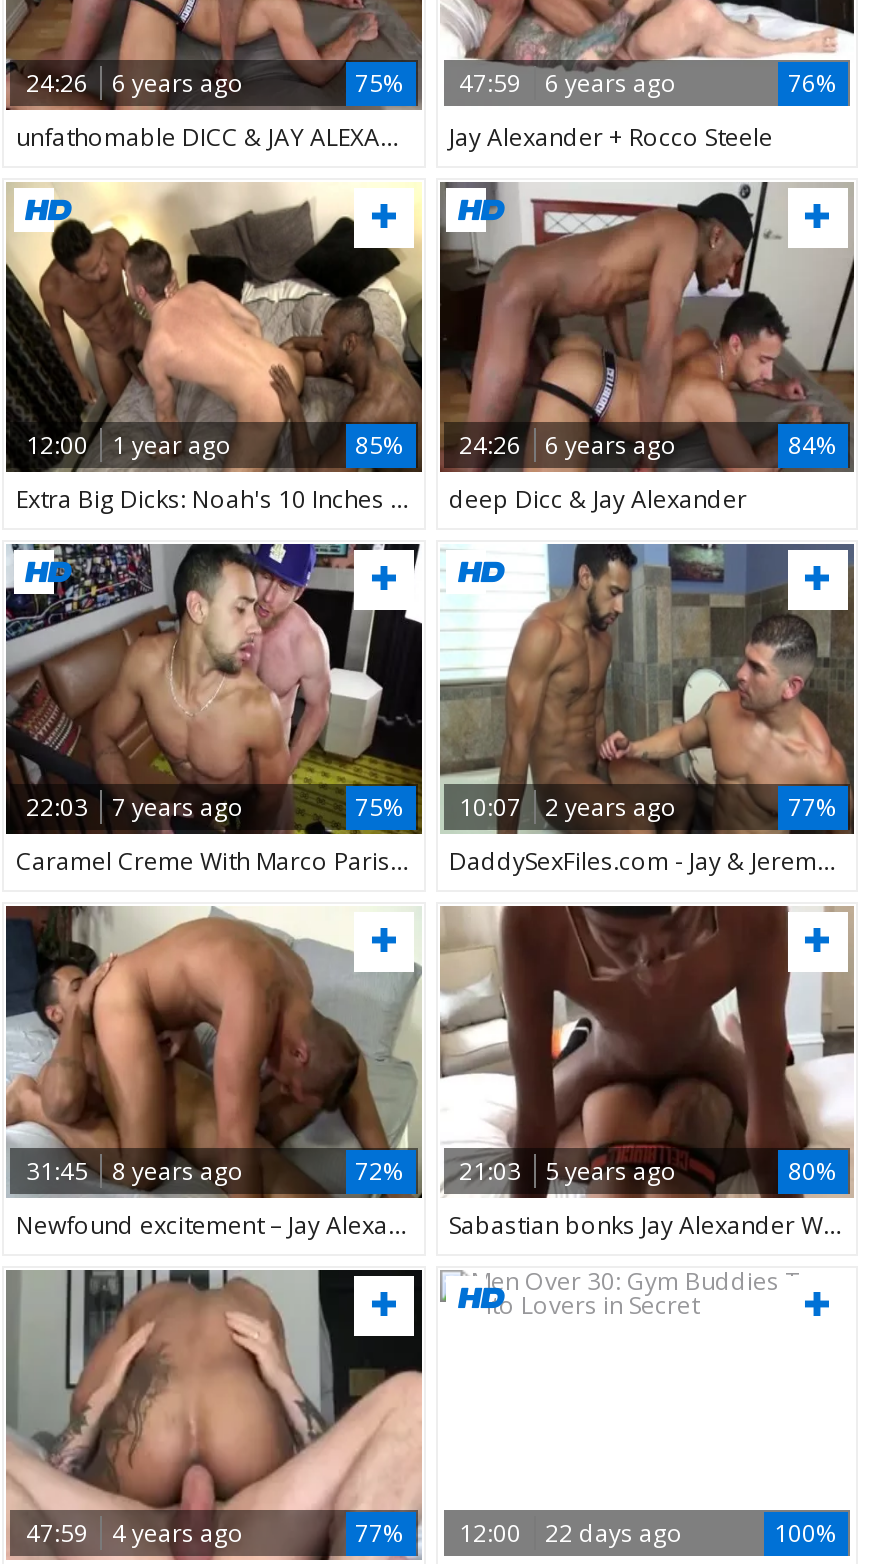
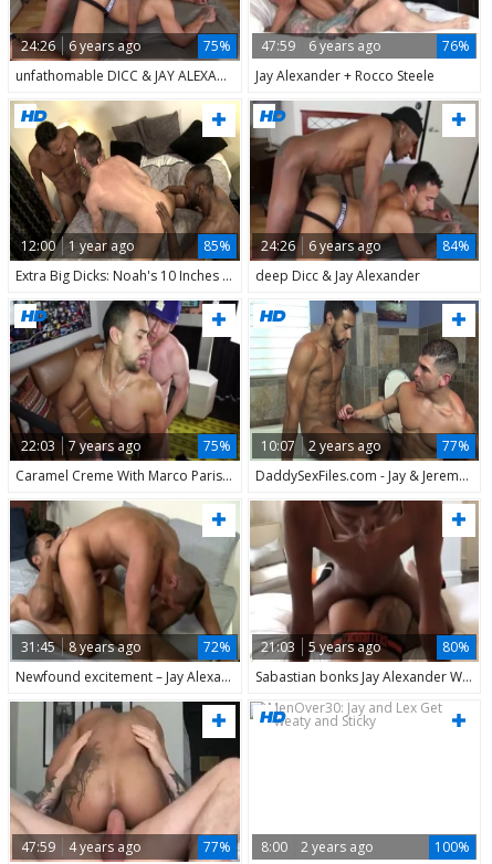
- 12:00
+ 8:00

- 22 days ago
+ 2 years ago
